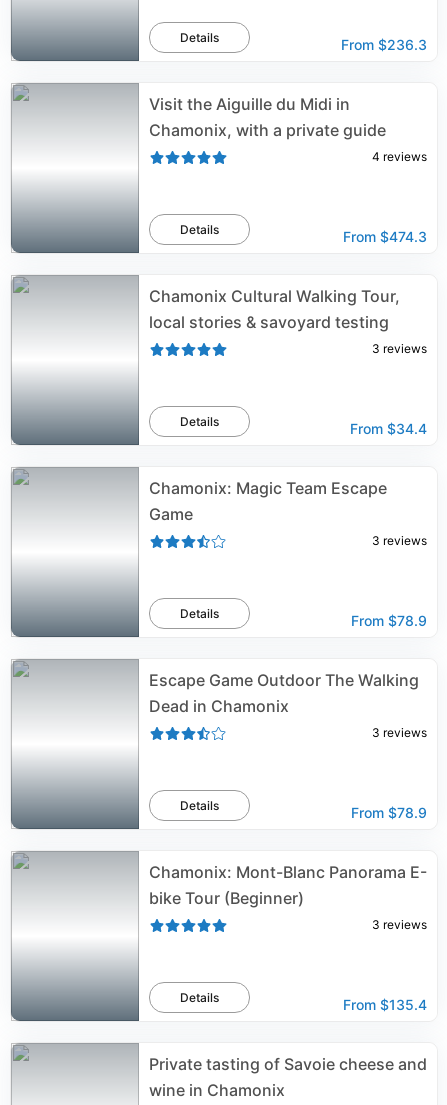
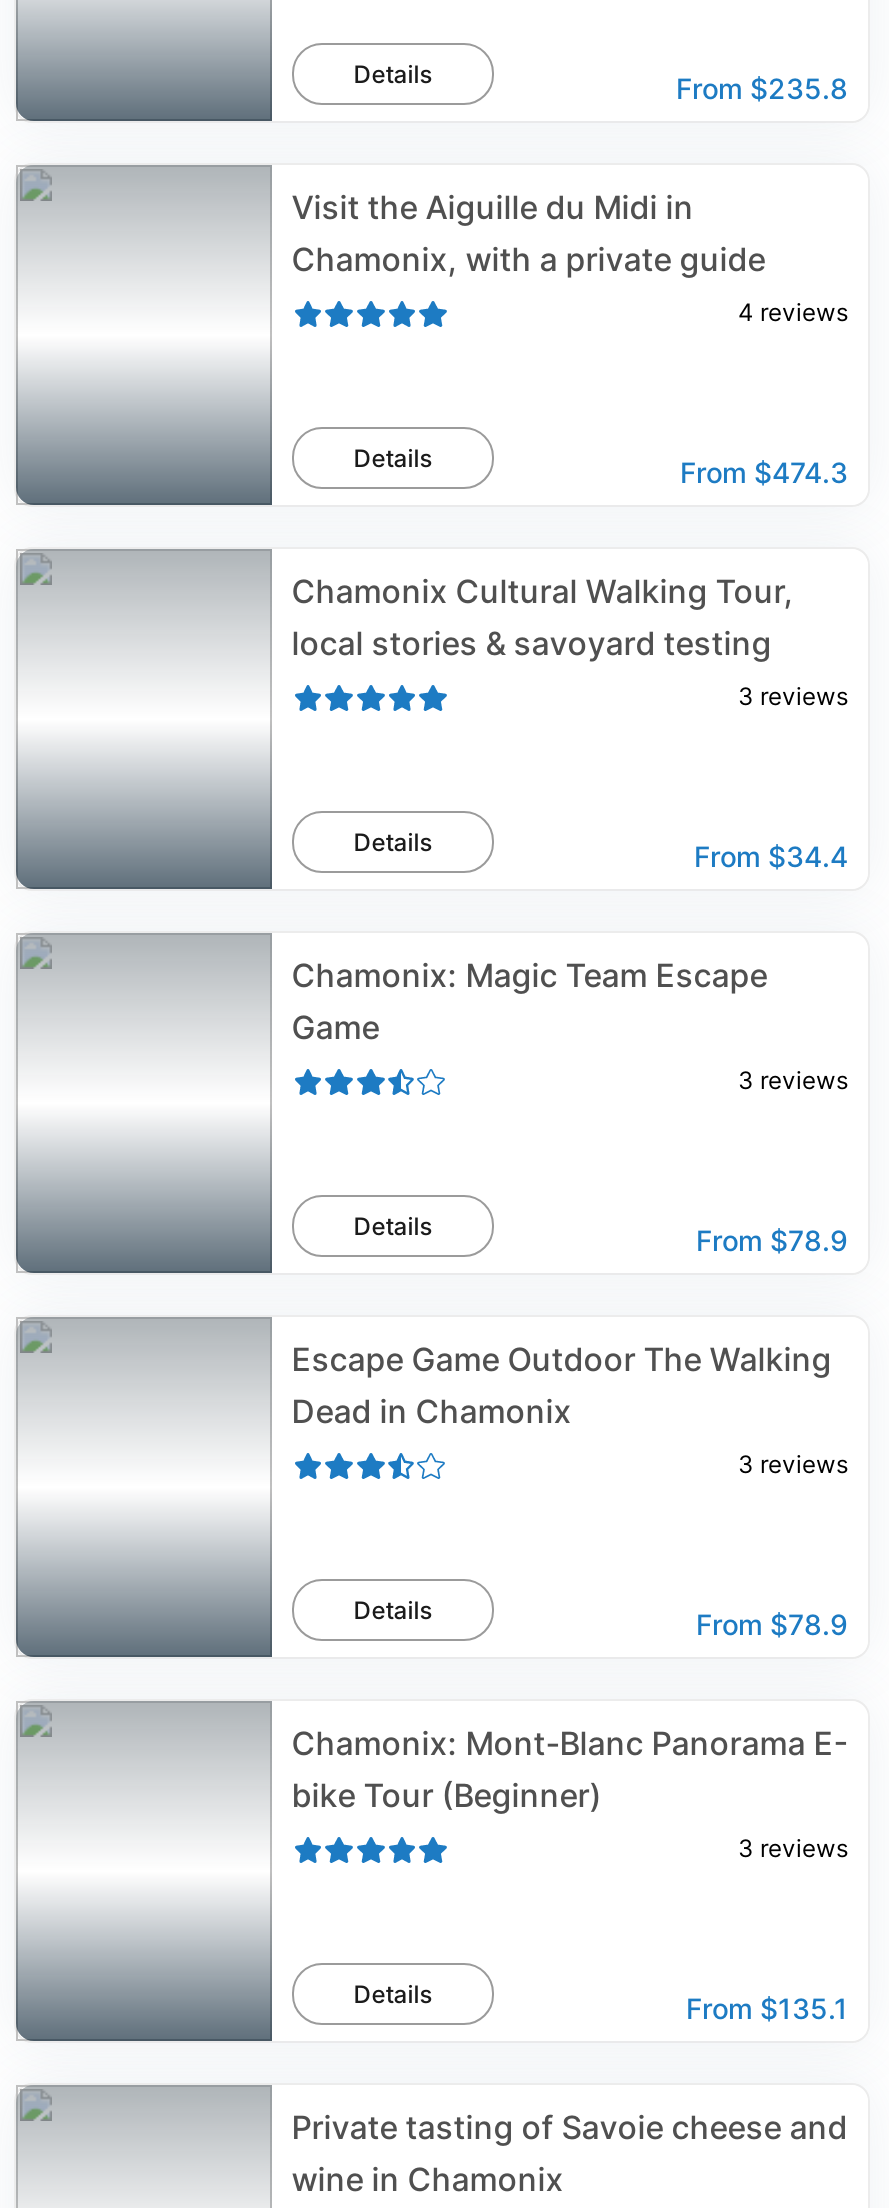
- From $236.3
+ From $235.8

- From $135.4
+ From $135.1
